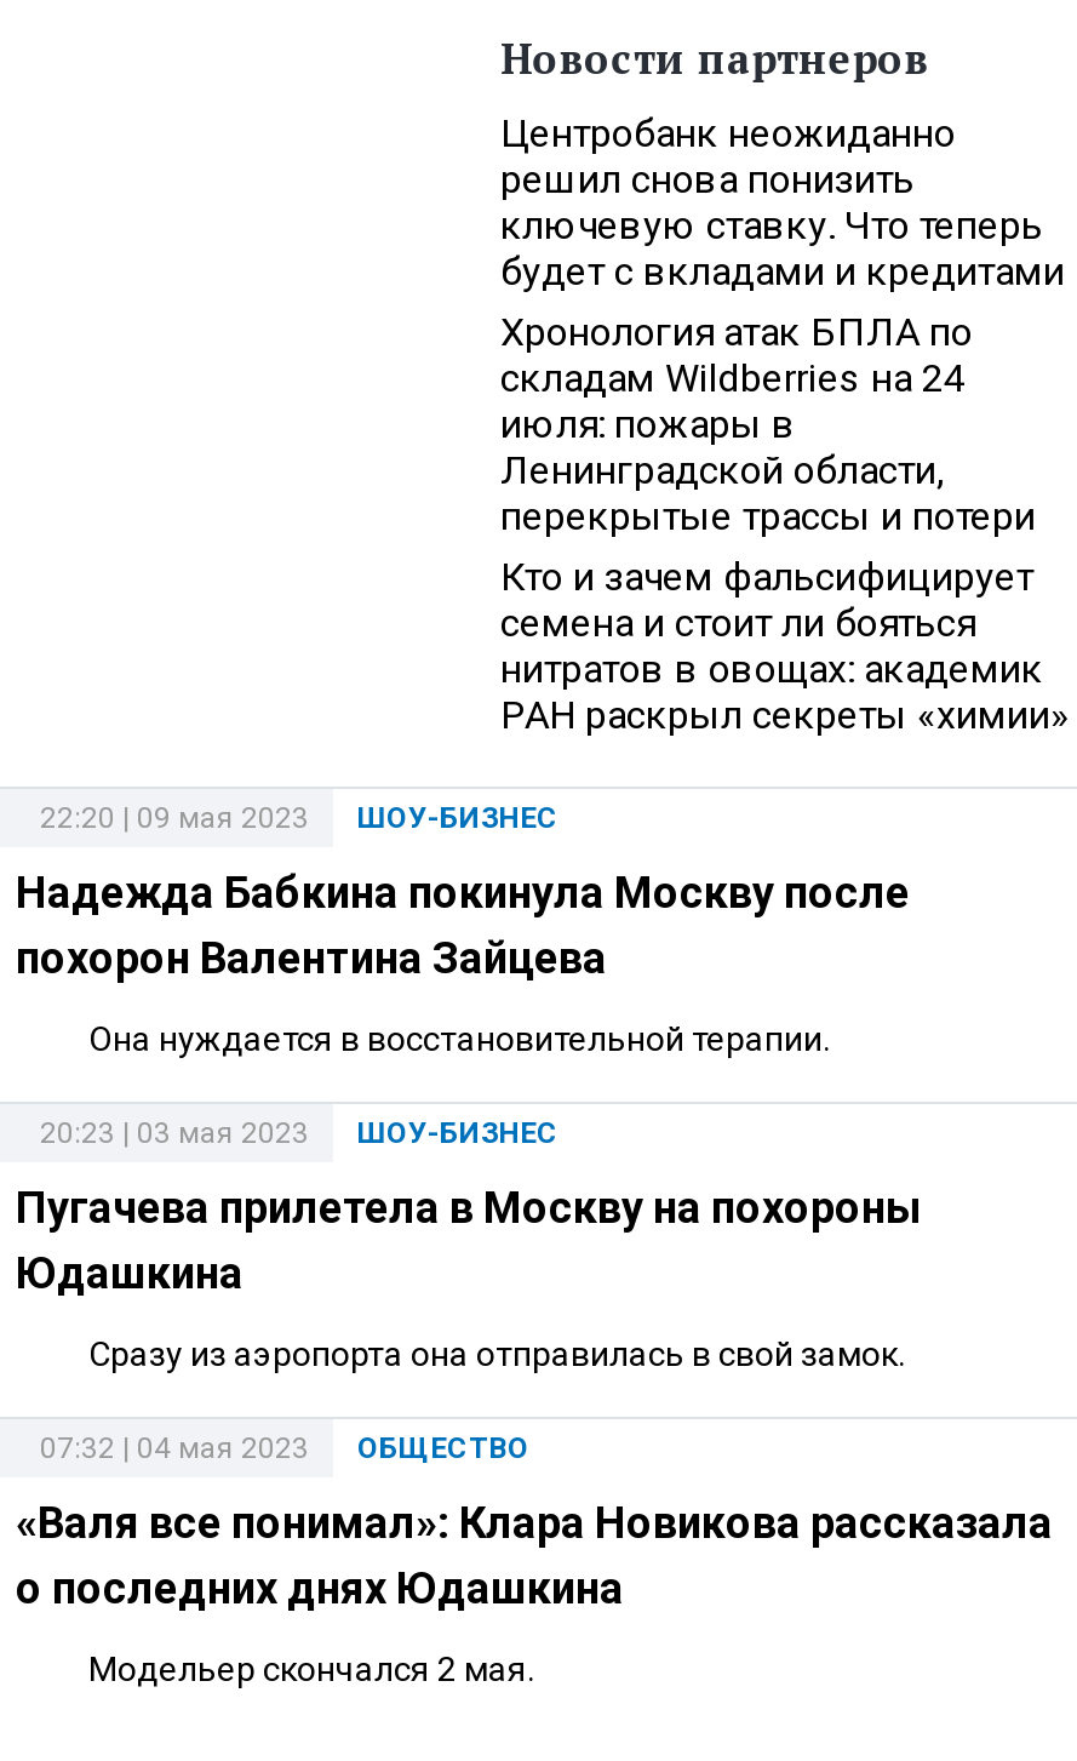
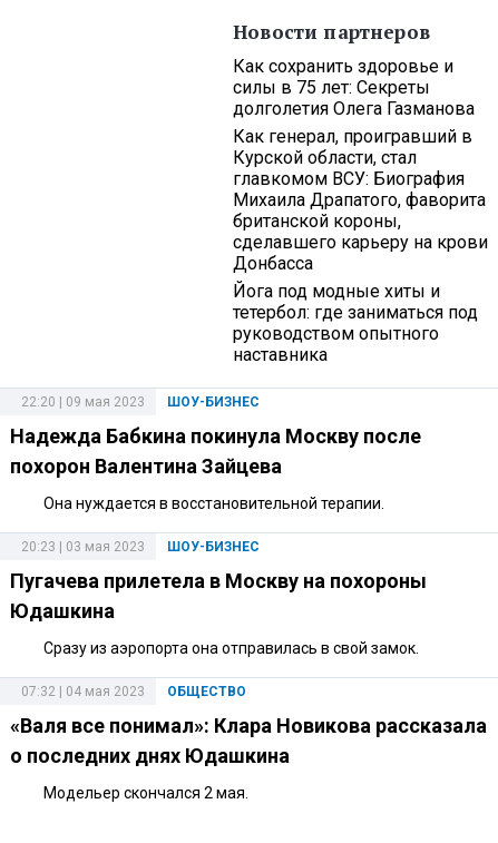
- Центробанк неожиданно
- решил снова понизить
- ключевую ставку. Что теперь
- будет с вкладами и кредитами
- Хронология атак БПЛА по
- складам Wildberries на 24
- июля: пожары в
- Ленинградской области,
- перекрытые трассы и потери
- Кто и зачем фальсифицирует
- семена и стоит ли бояться
- нитратов в овощах: академик
- РАН раскрыл секреты «химии»
+ Как сохранить здоровье и
+ силы в 75 лет: Секреты
+ долголетия Олега Газманова
+ Как генерал, проигравший в
+ Курской области, стал
+ главкомом ВСУ: Биография
+ Михаила Драпатого, фаворита
+ британской короны,
+ сделавшего карьеру на крови
+ Донбасса
+ Йога под модные хиты и
+ тетербол: где заниматься под
+ руководством опытного
+ наставника
